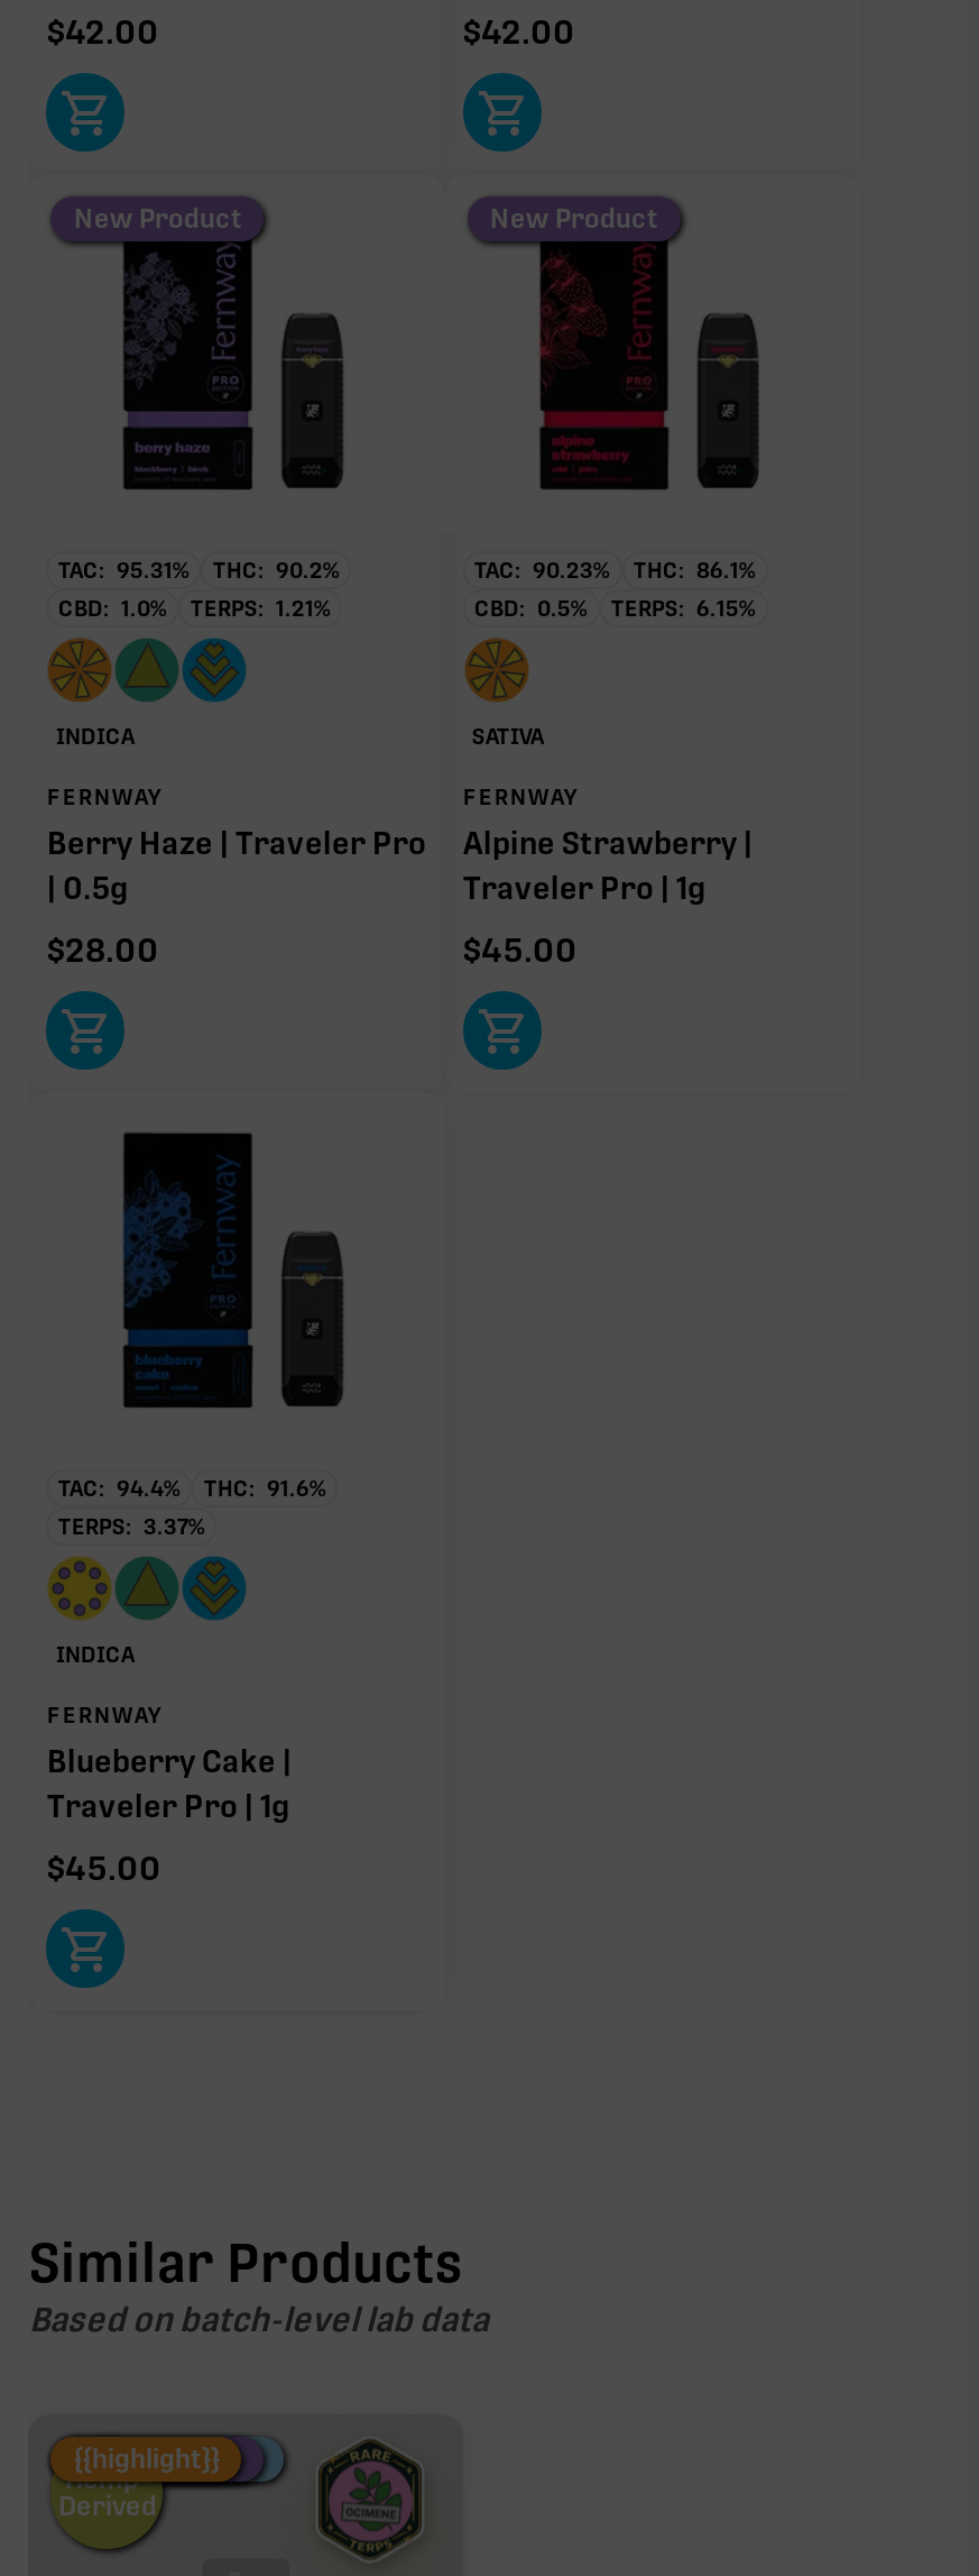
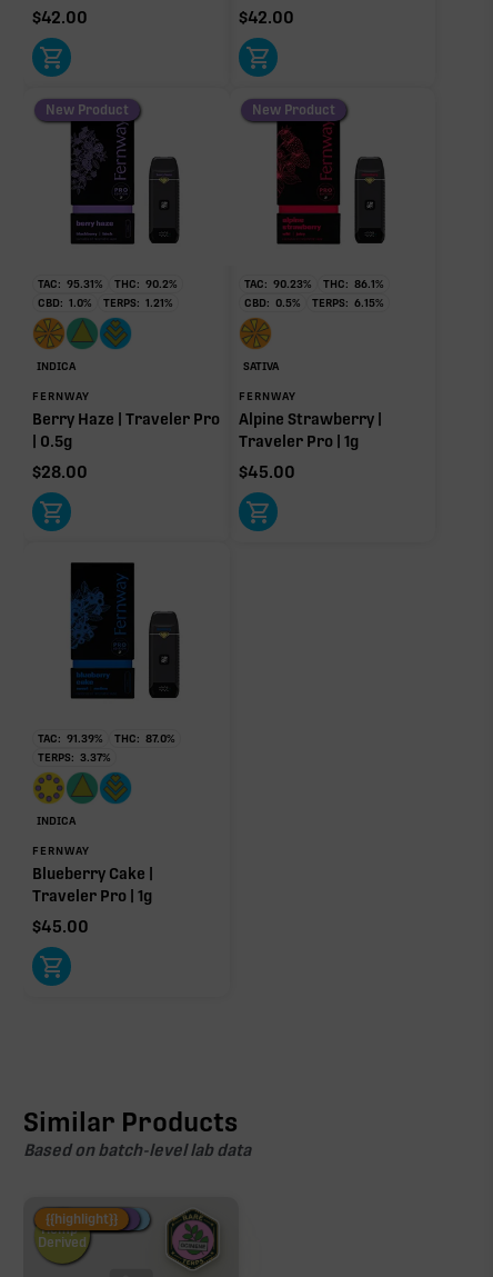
- TAC: 94.4%
+ TAC: 91.39%

- THC: 91.6%
+ THC: 87.0%
